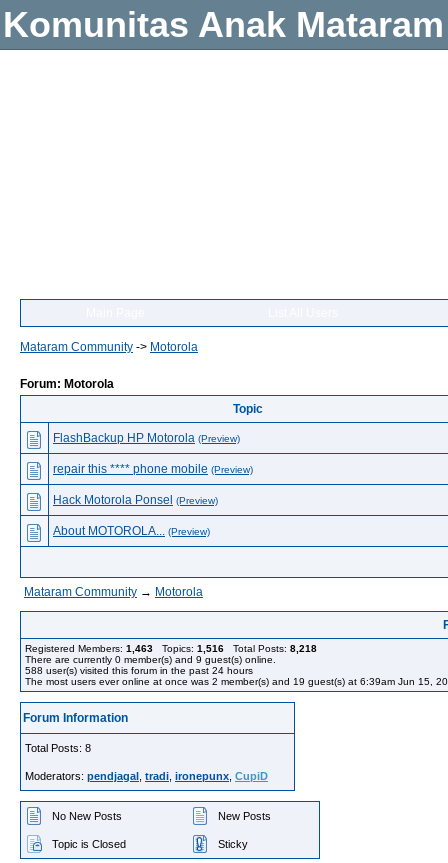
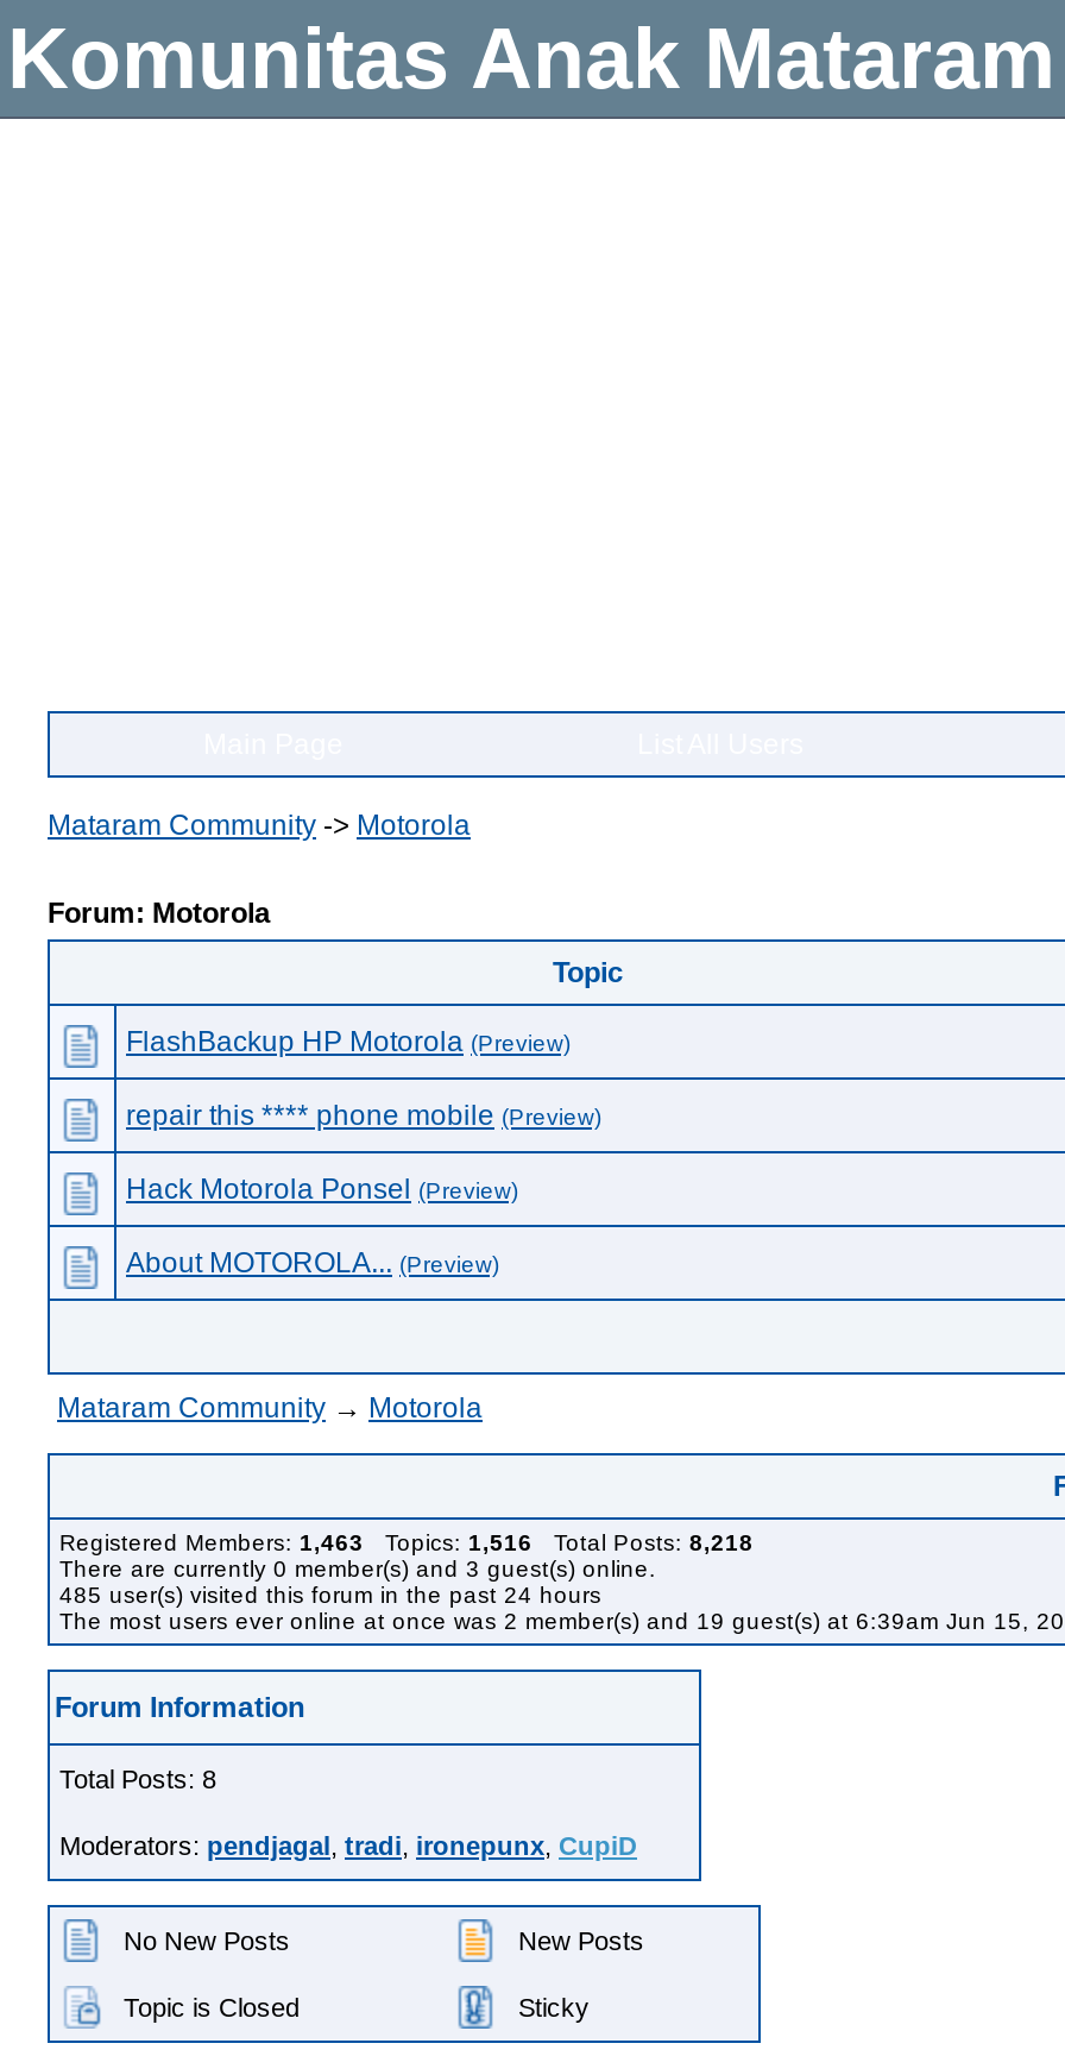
- There are currently 0 member(s) and 9 guest(s) online.
+ There are currently 0 member(s) and 3 guest(s) online.

- 588 user(s) visited this forum in the past 24 hours
+ 485 user(s) visited this forum in the past 24 hours
